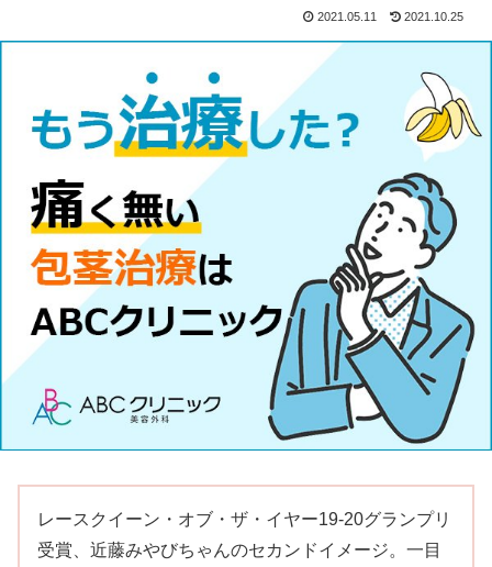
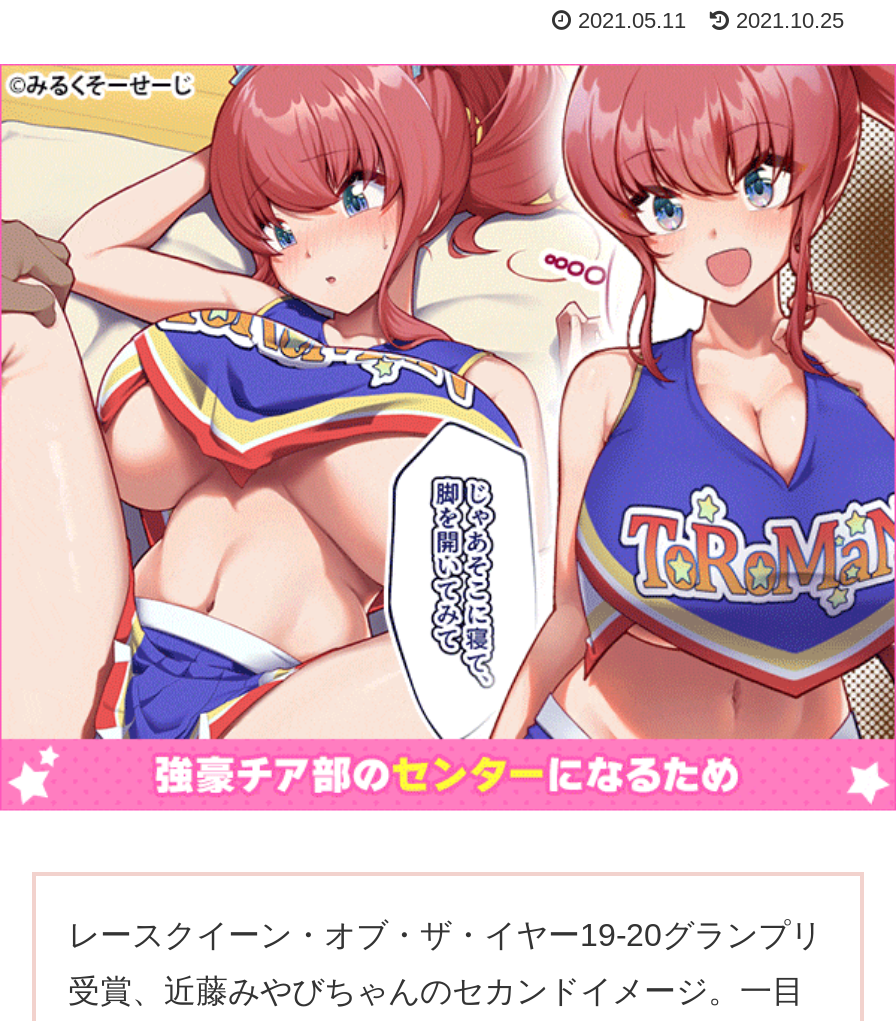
- [image]
+ [image]
